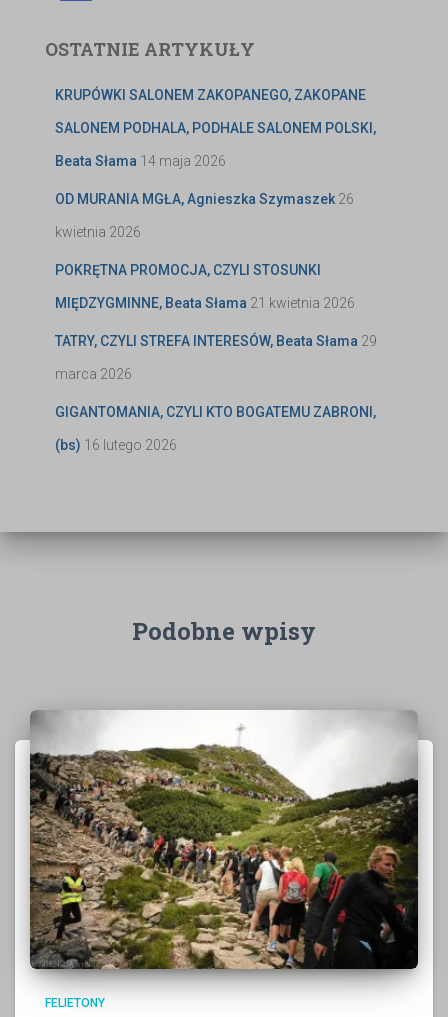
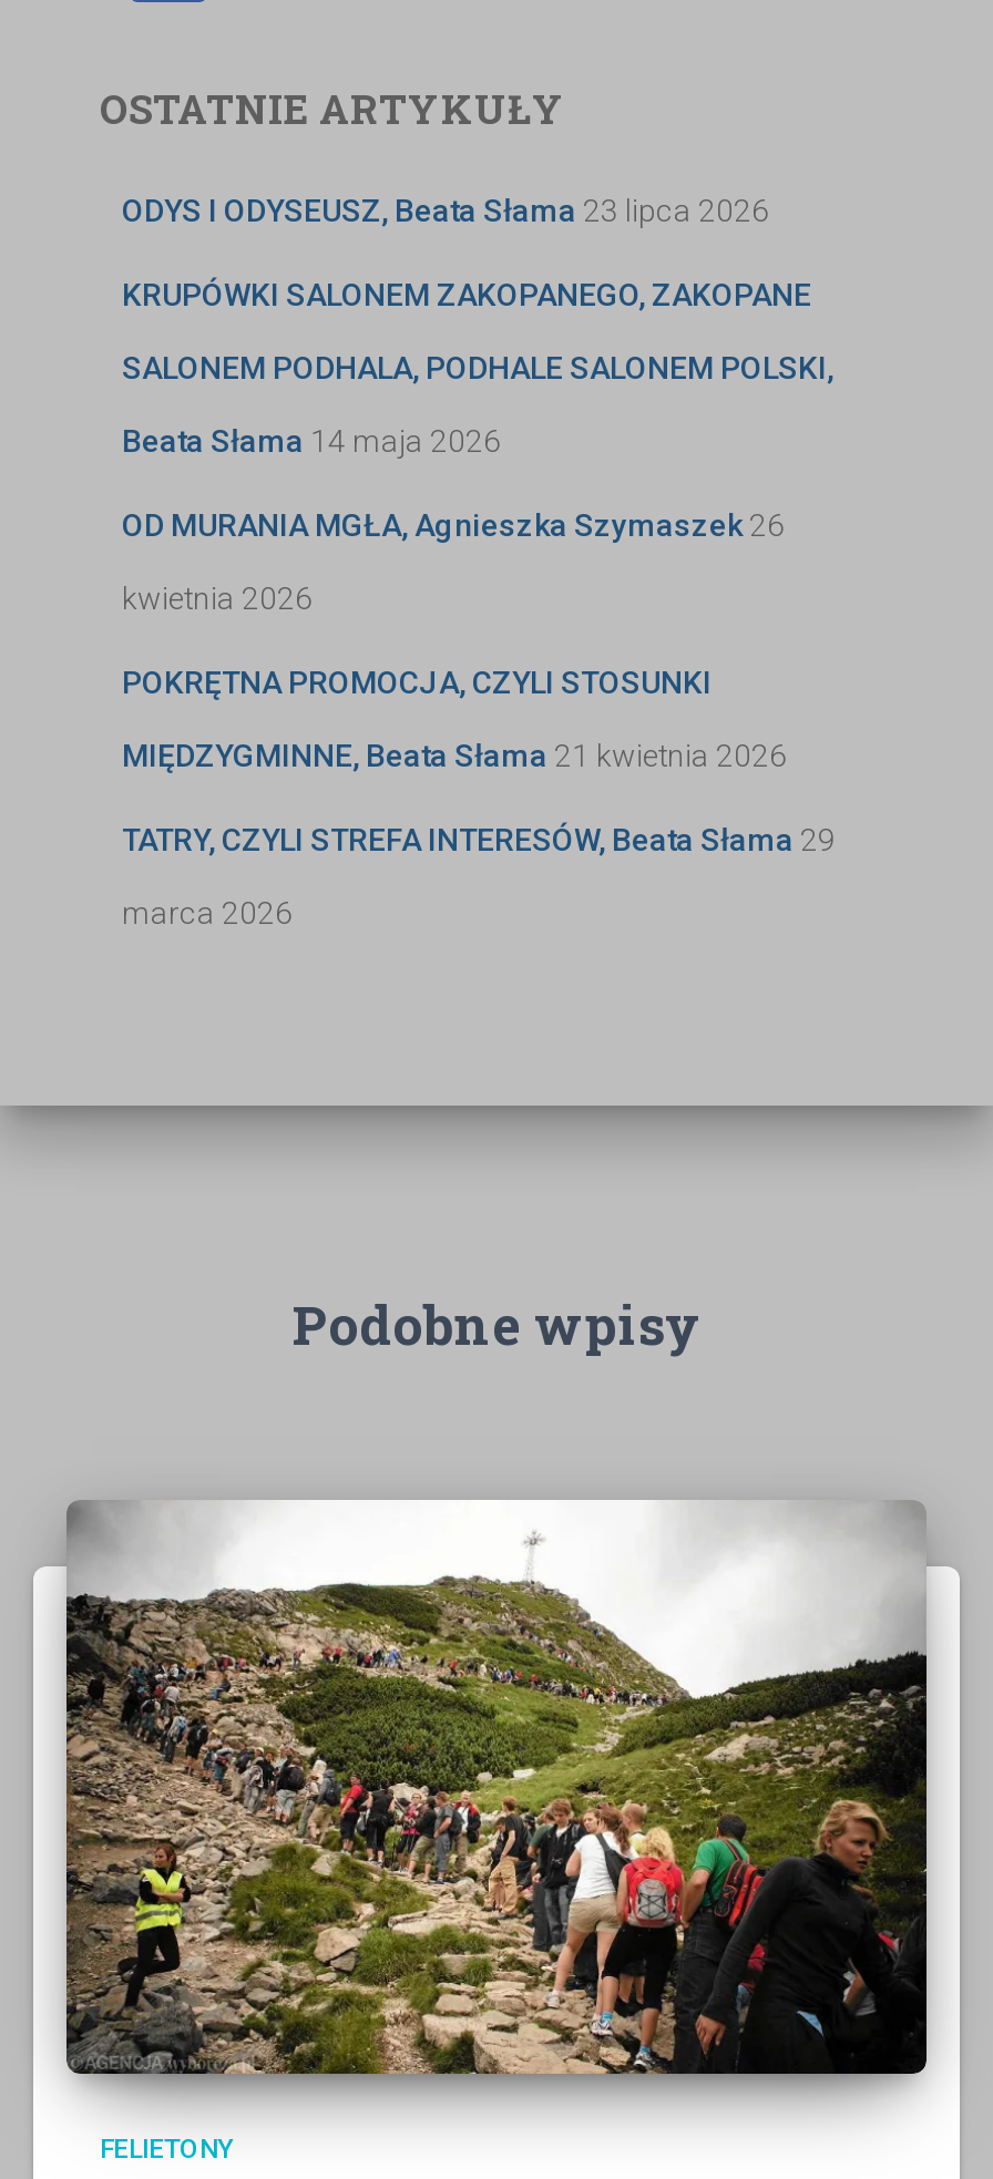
+ ODYS I ODYSEUSZ, Beata Słama 23 lipca 2026

moved down: KRUPÓWKI SALONEM ZAKOPANEGO, ZAKOPANE | SALONEM PODHALA, PODHALE SALONEM POLSKI, | Beata Słama 14 maja 2026 | ... | TATRY, CZYLI STREFA INTERESÓW, Beata Słama 29 | marca 2026

- GIGANTOMANIA, CZYLI KTO BOGATEMU ZABRONI,
- (bs) 16 lutego 2026
